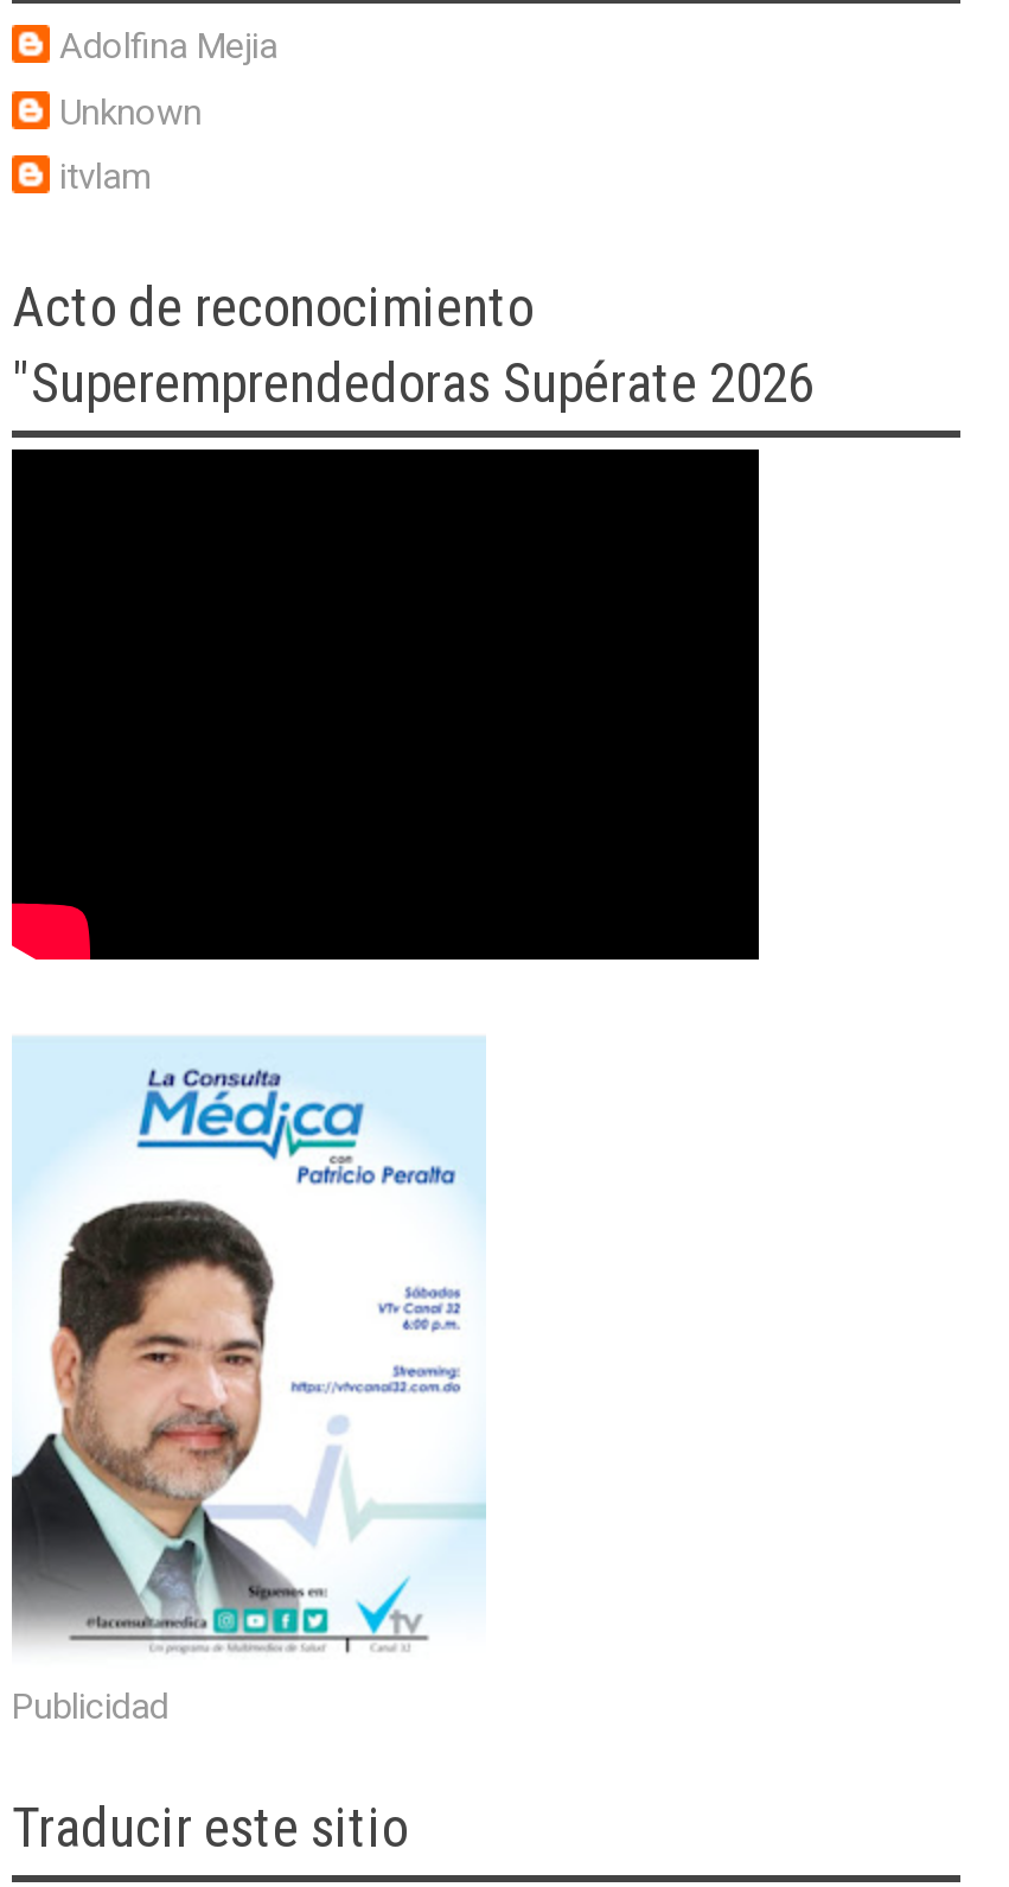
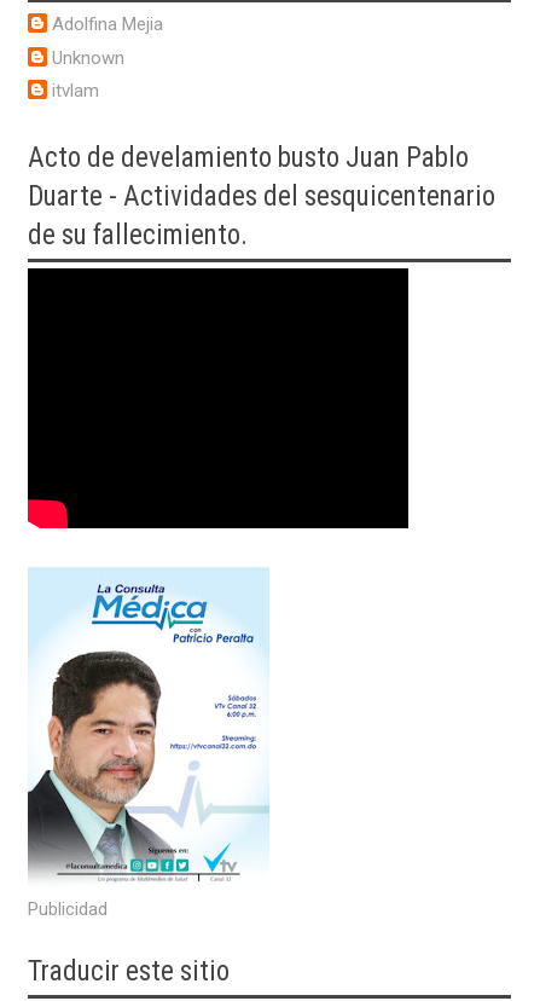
- Acto de reconocimiento
- "Superemprendedoras Supérate 2026
+ Acto de develamiento busto Juan Pablo
+ Duarte - Actividades del sesquicentenario
+ de su fallecimiento.
